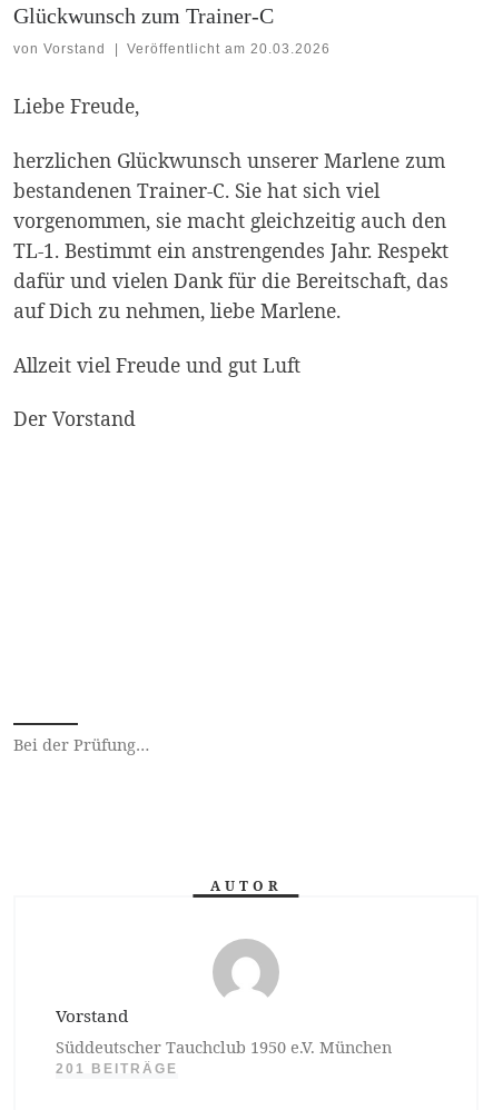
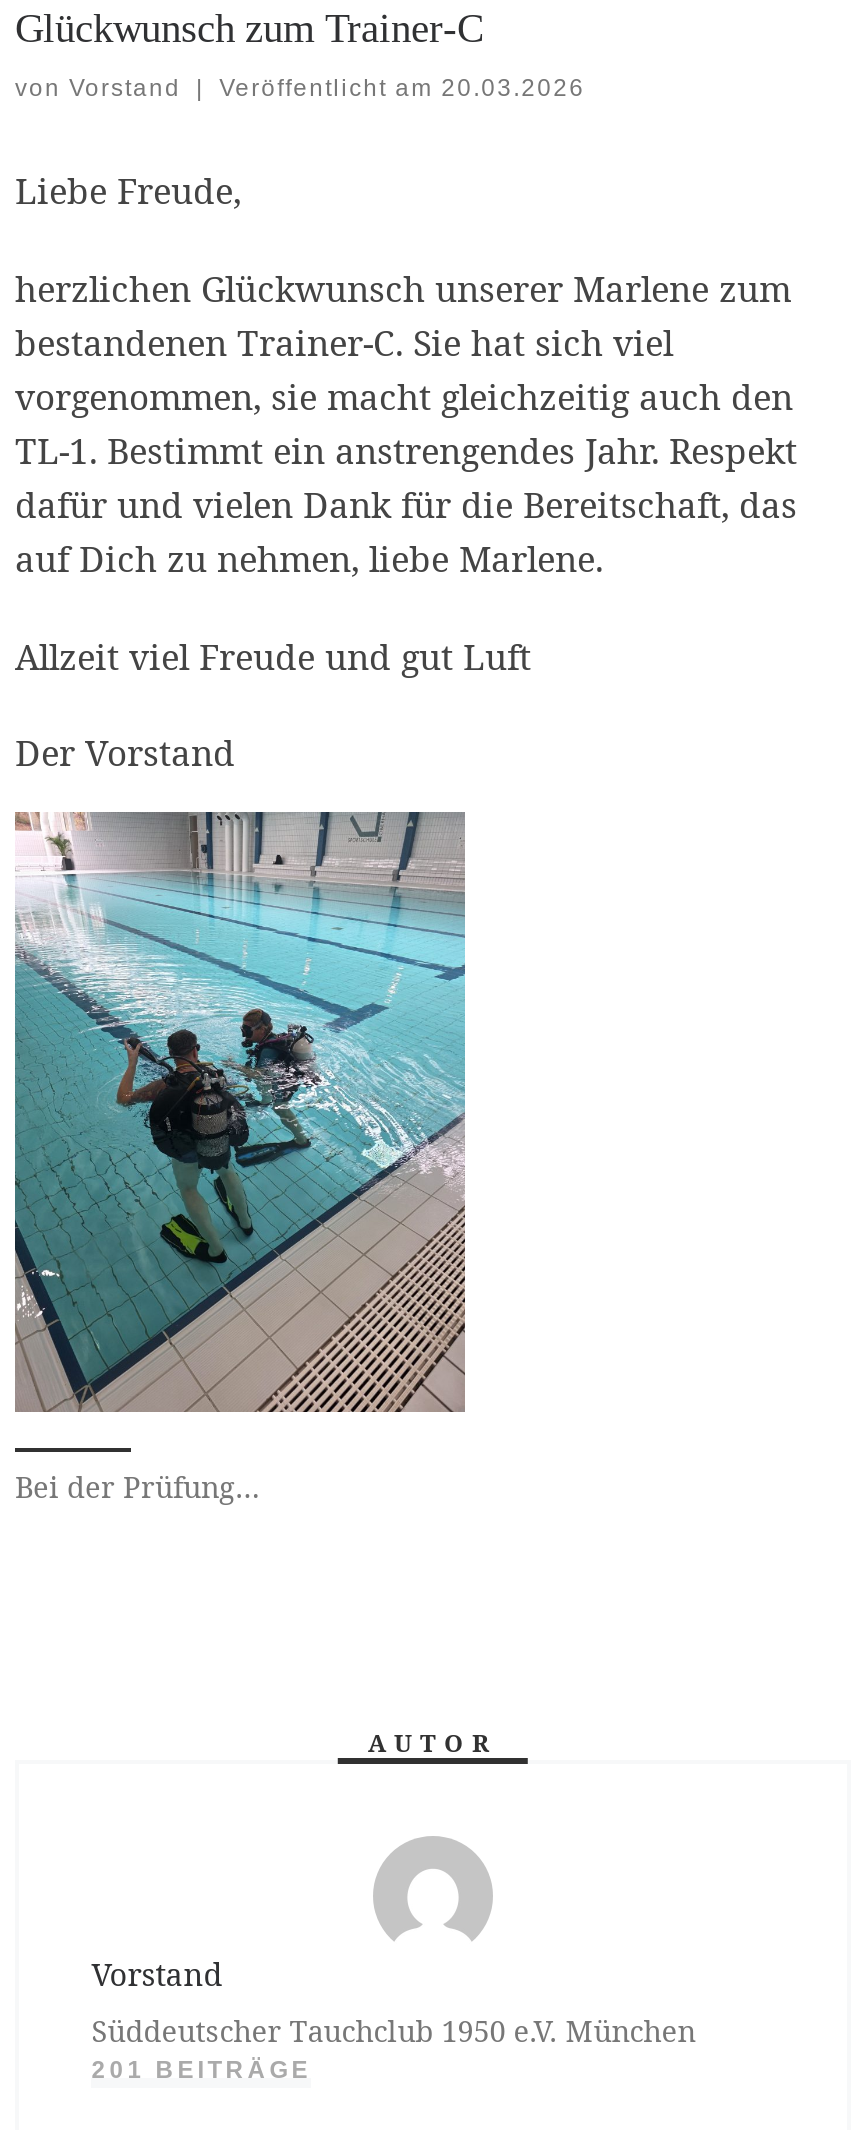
+ [image]
